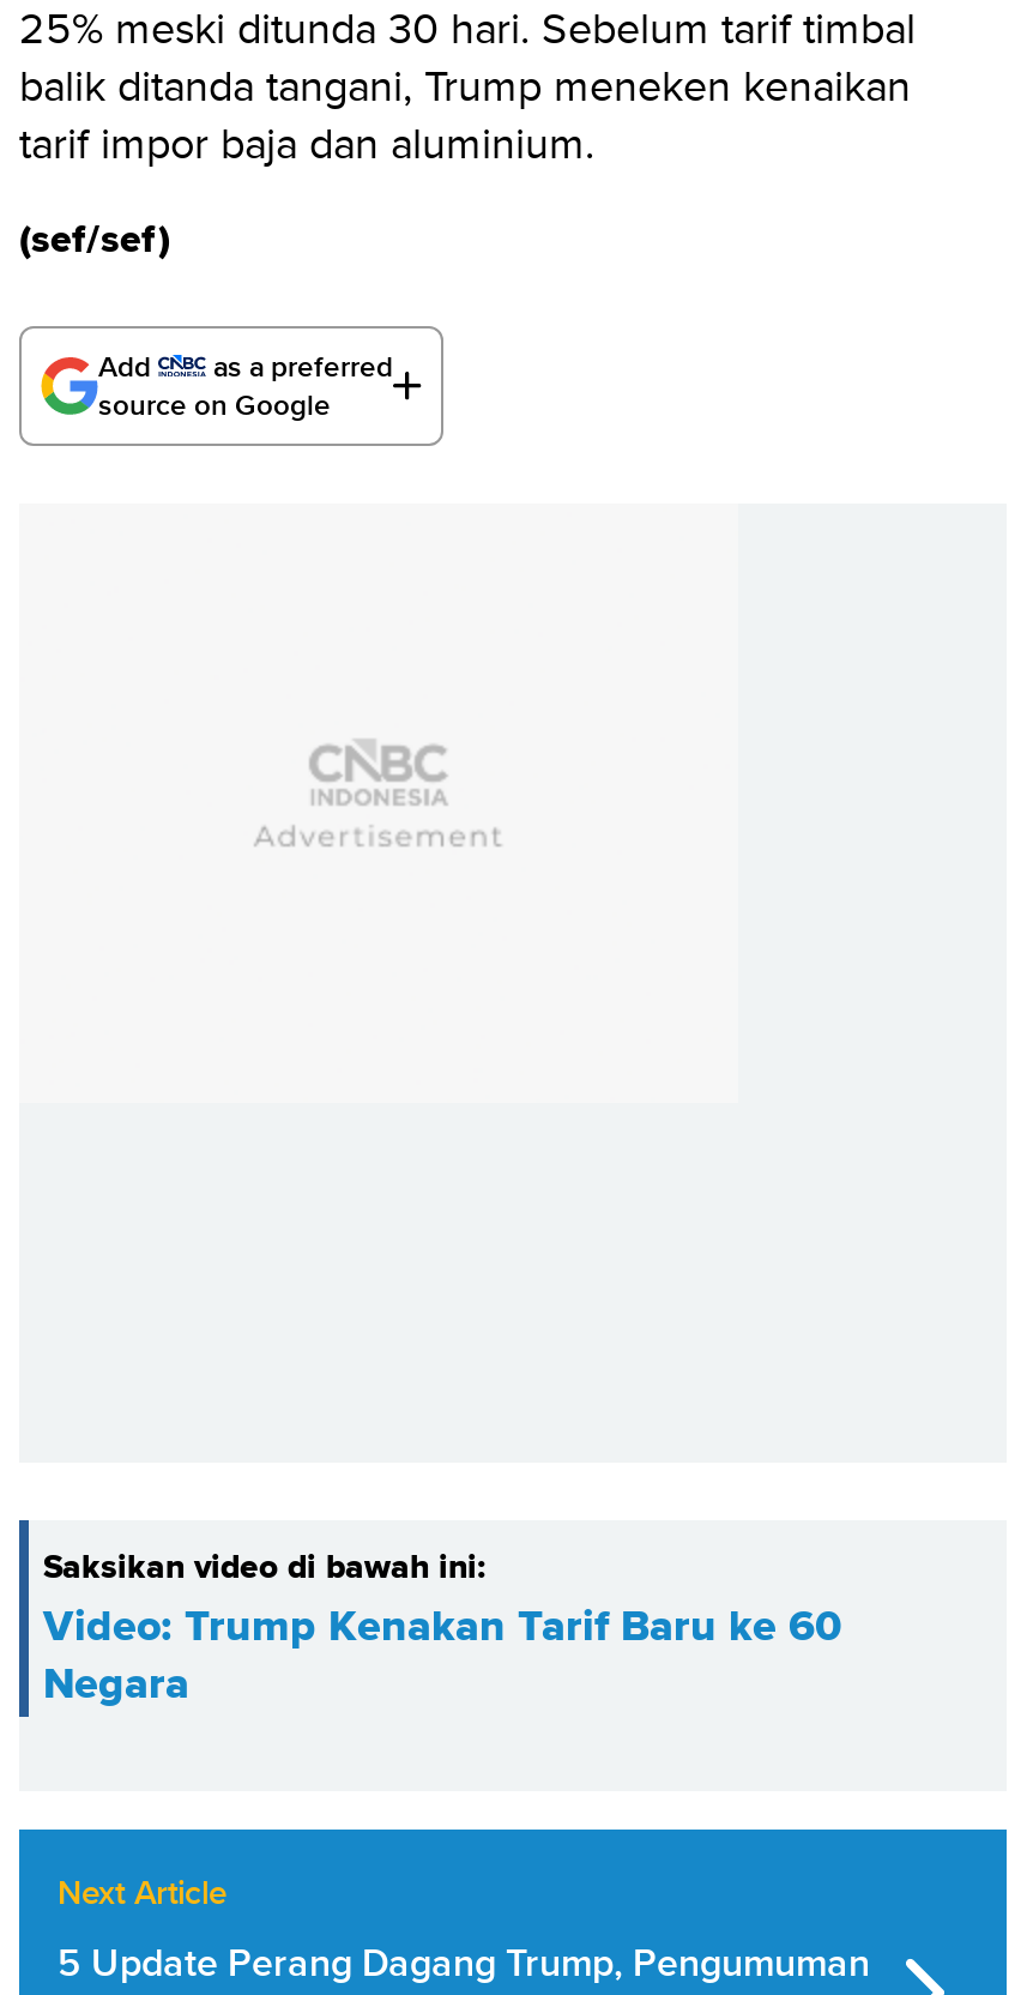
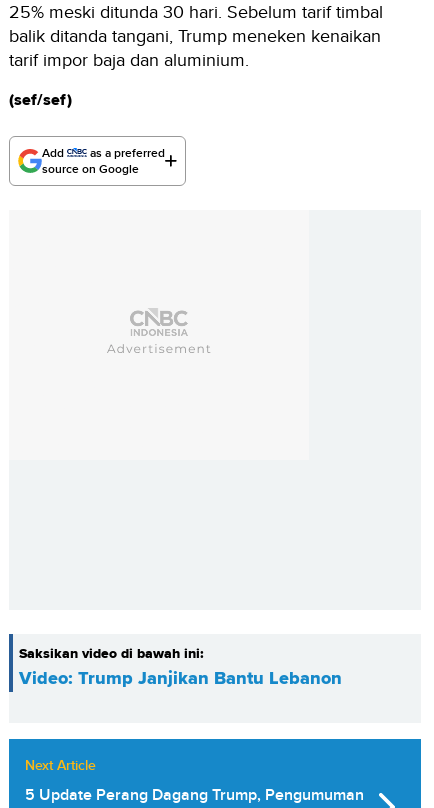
- Video: Trump Kenakan Tarif Baru ke 60
- Negara
+ Video: Trump Janjikan Bantu Lebanon
